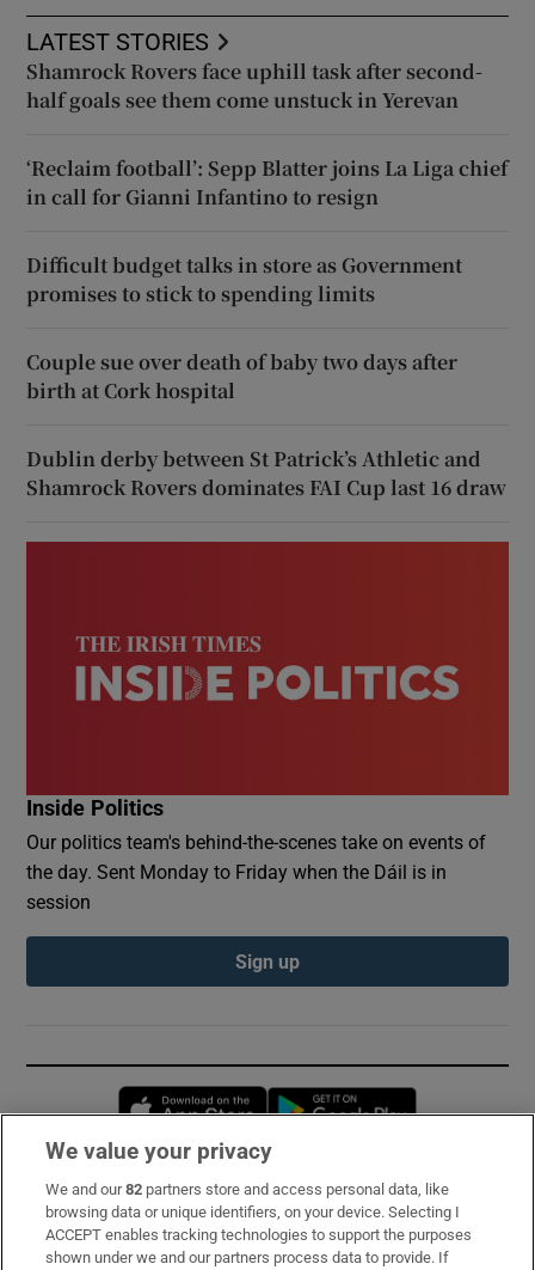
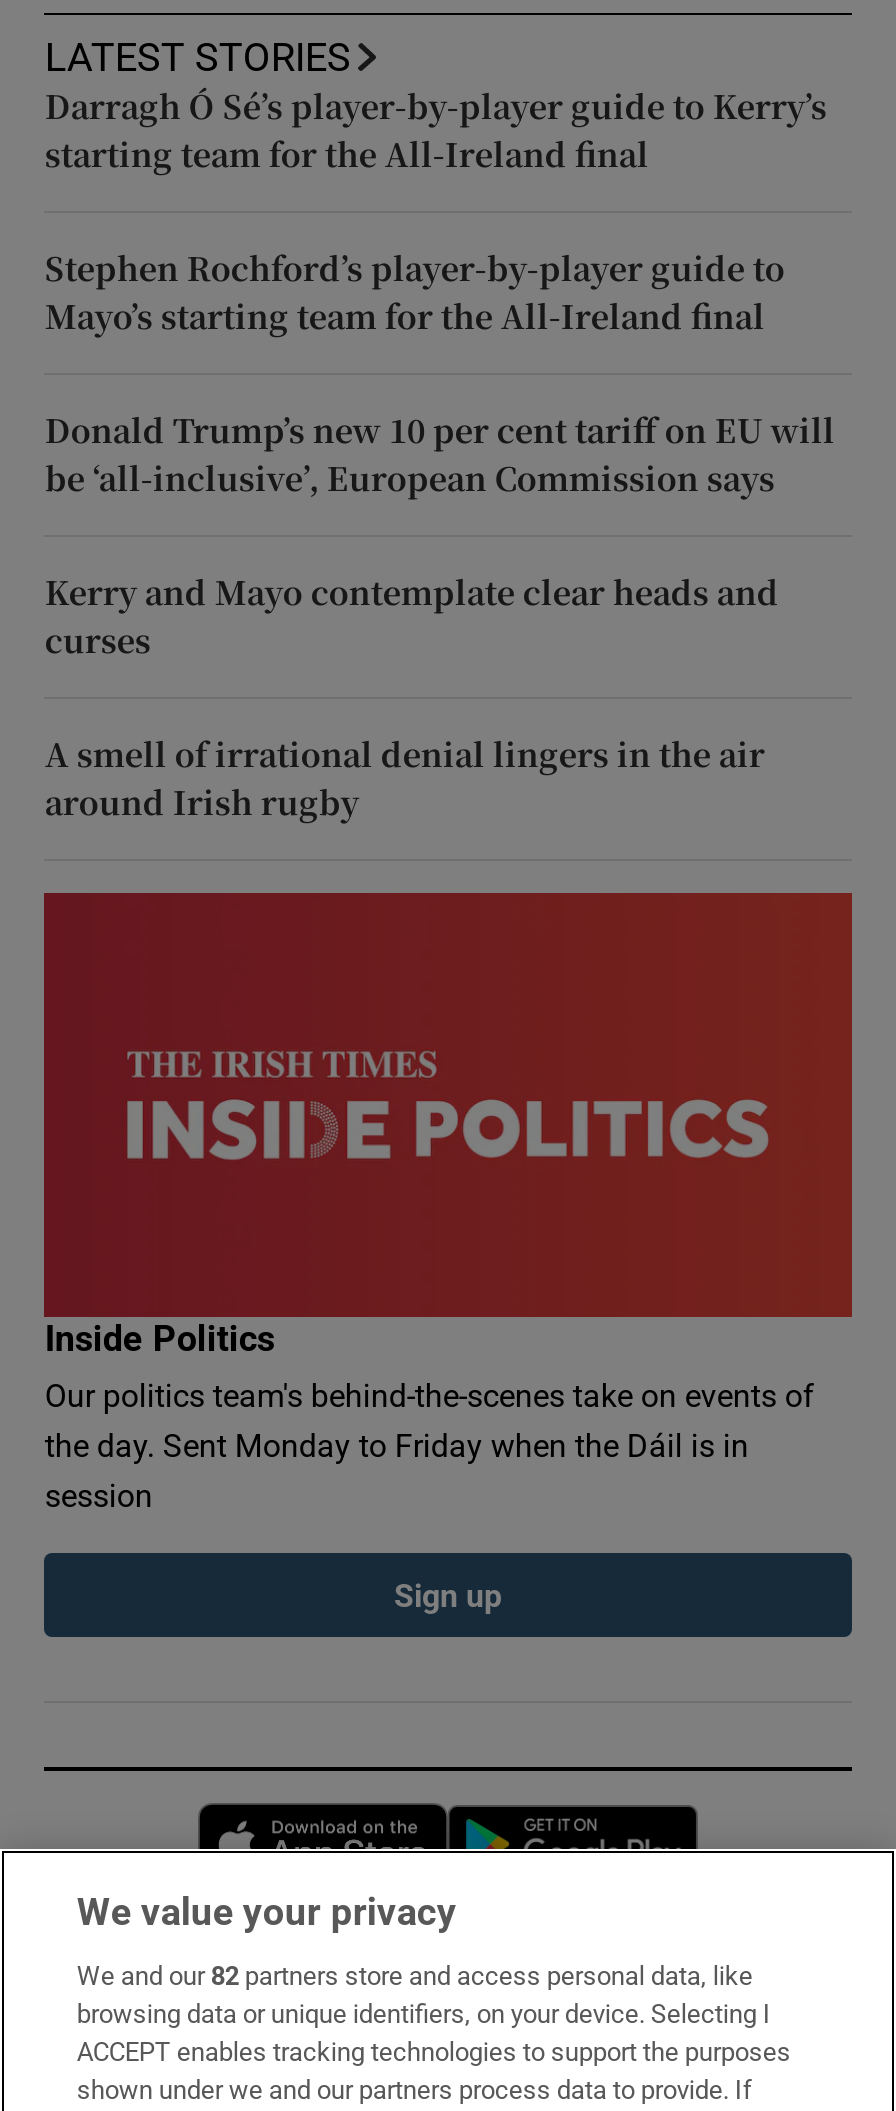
- Shamrock Rovers face uphill task after second-
- half goals see them come unstuck in Yerevan
+ Darragh Ó Sé’s player-by-player guide to Kerry’s
+ starting team for the All-Ireland final

- ‘Reclaim football’: Sepp Blatter joins La Liga chief
- in call for Gianni Infantino to resign
+ Stephen Rochford’s player-by-player guide to
+ Mayo’s starting team for the All-Ireland final

- Difficult budget talks in store as Government
- promises to stick to spending limits
+ Donald Trump’s new 10 per cent tariff on EU will
+ be ‘all-inclusive’, European Commission says

- Couple sue over death of baby two days after
- birth at Cork hospital
+ Kerry and Mayo contemplate clear heads and
+ curses

- Dublin derby between St Patrick’s Athletic and
- Shamrock Rovers dominates FAI Cup last 16 draw
+ A smell of irrational denial lingers in the air
+ around Irish rugby
